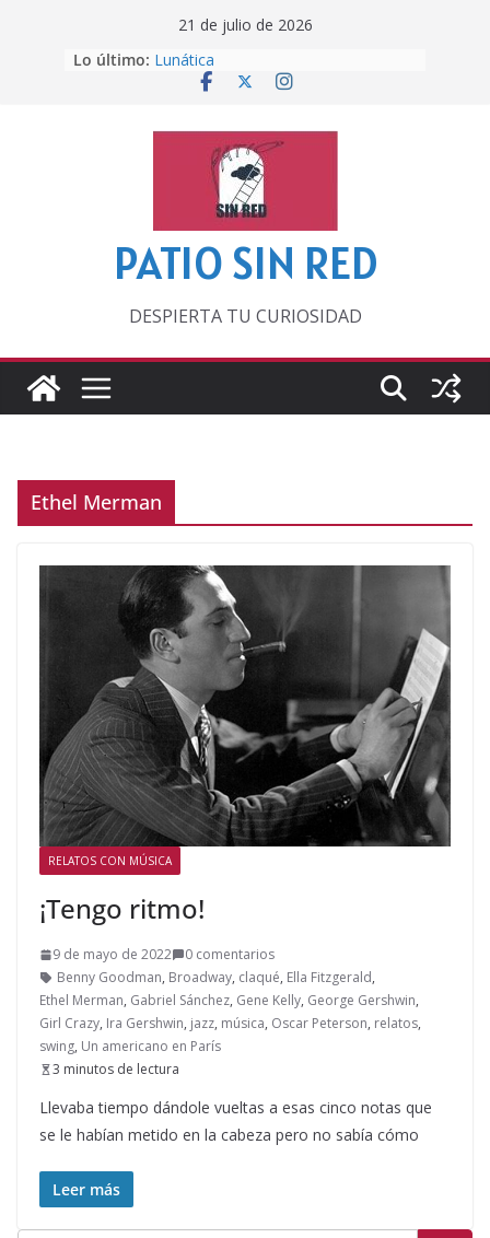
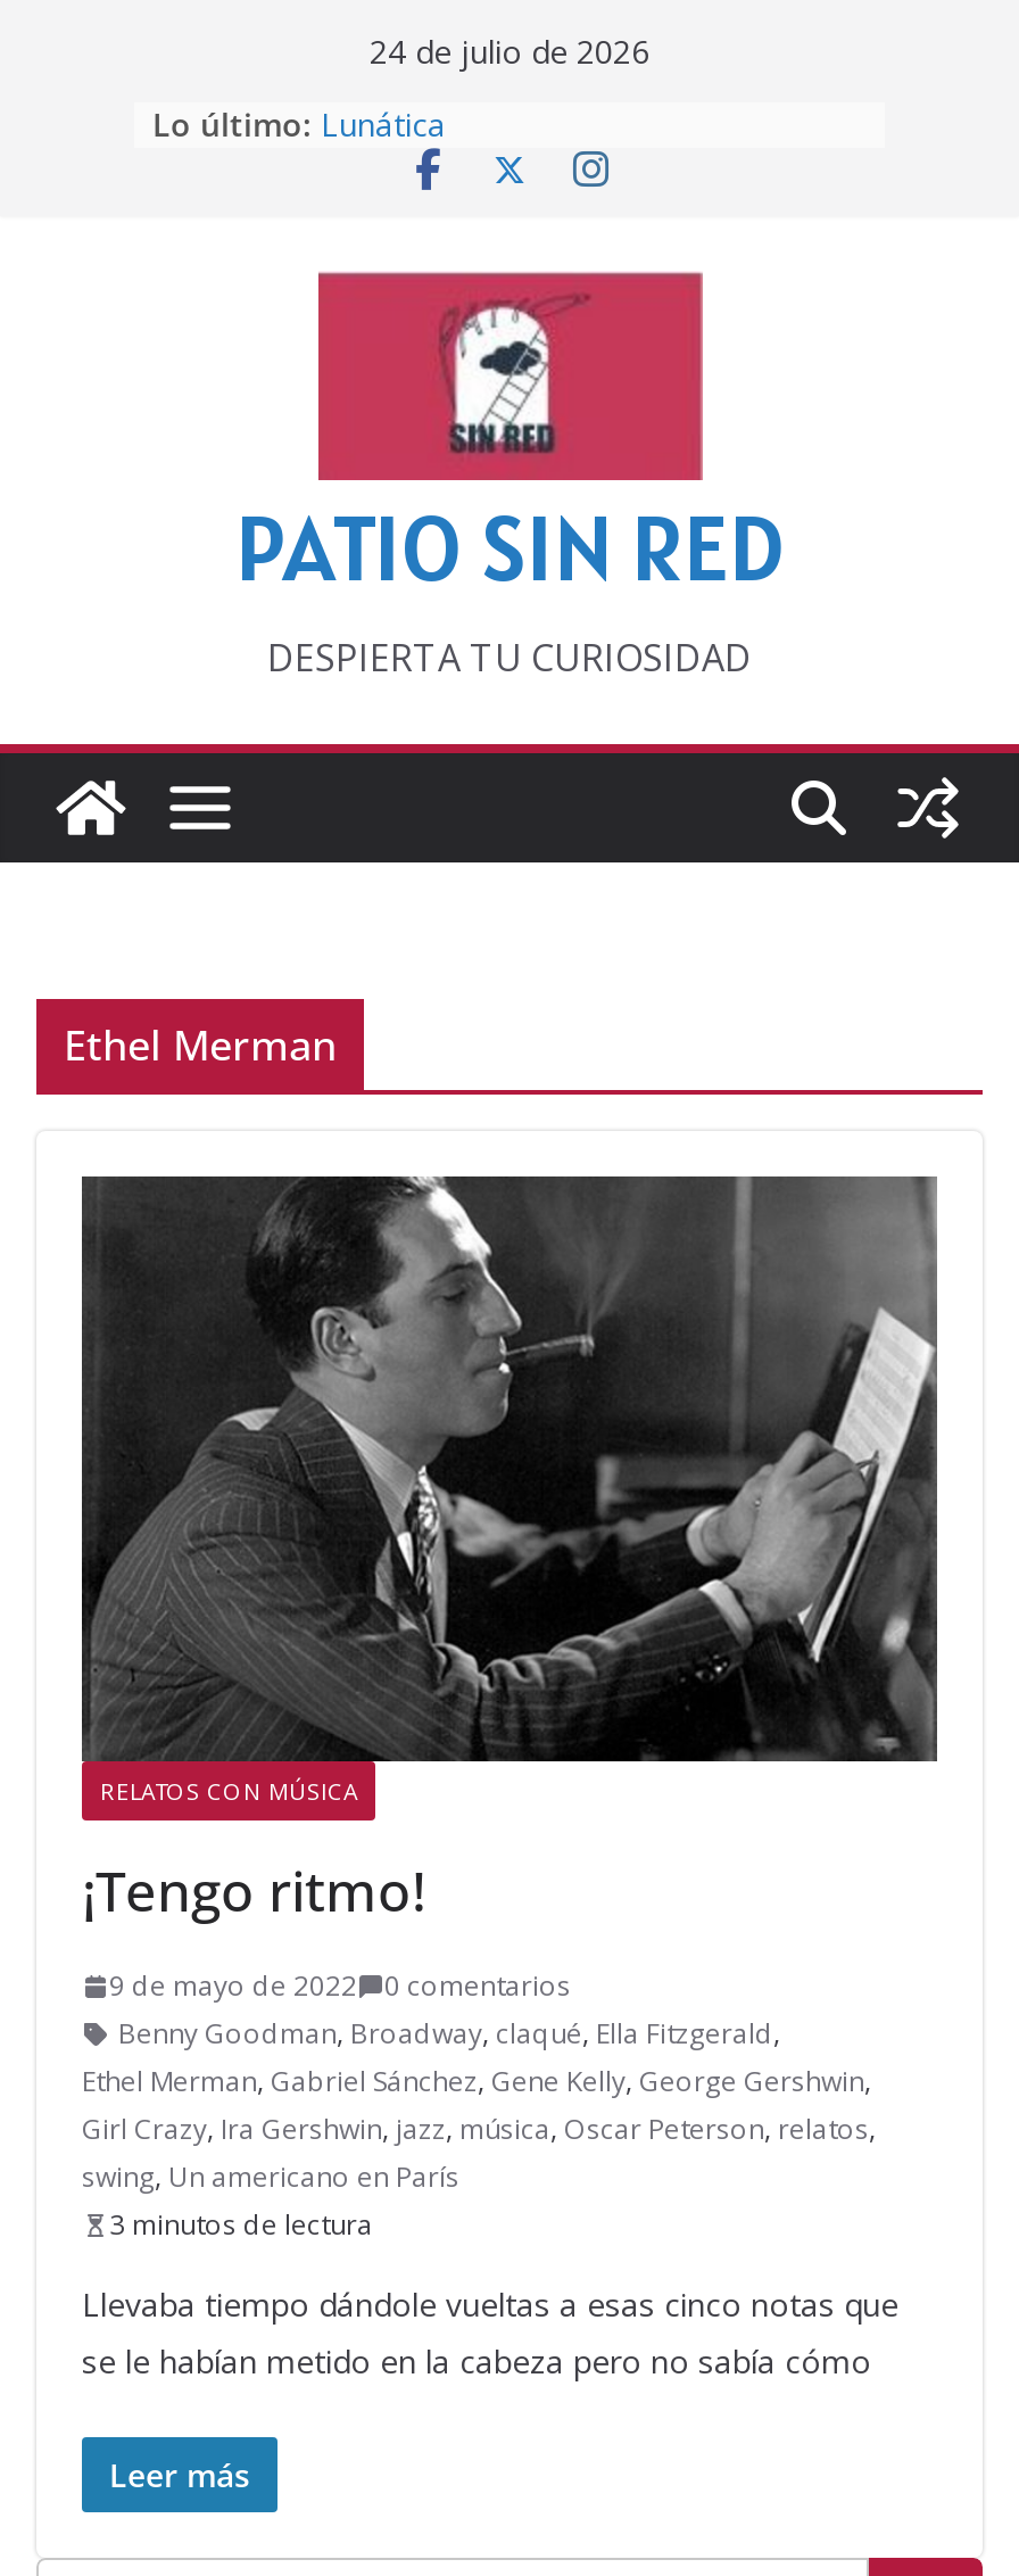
- 21 de julio de 2026
+ 24 de julio de 2026
